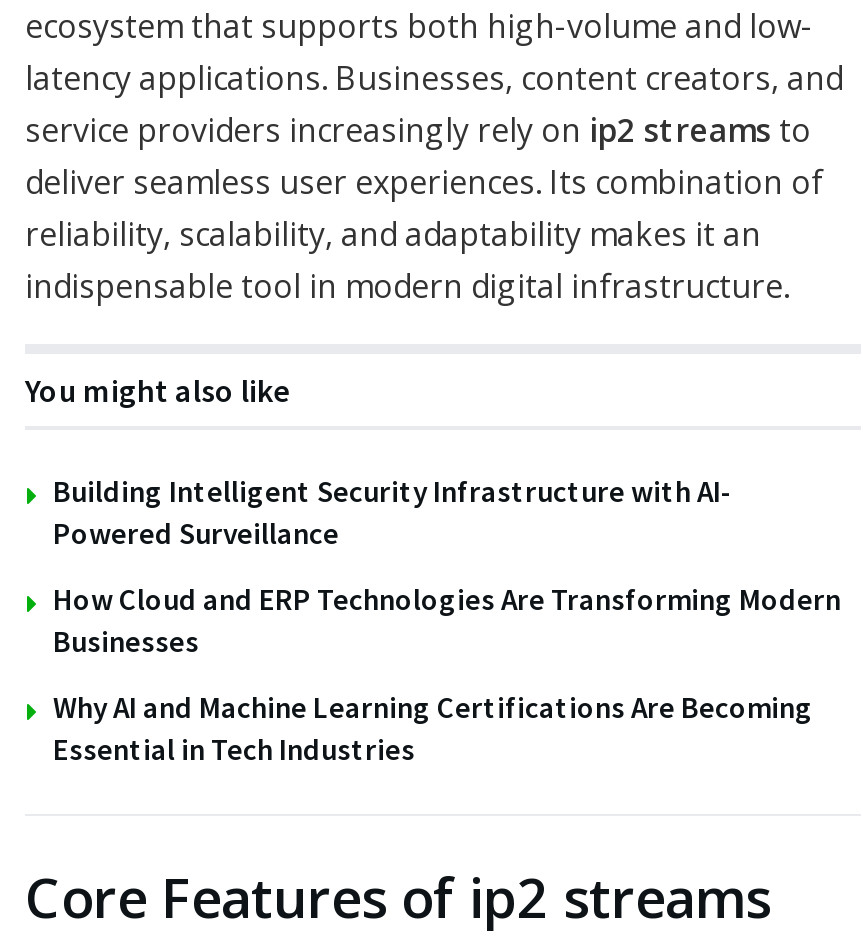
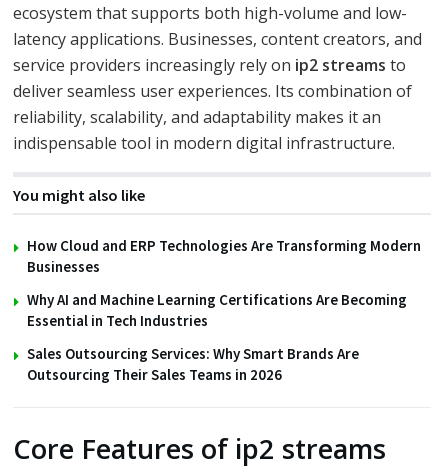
- Building Intelligent Security Infrastructure with AI-
- Powered Surveillance

moved up: How Cloud and ERP Technologies Are Transforming Modern | Businesses | Why AI and Machine Learning Certifications Are Becoming | Essential in Tech Industries

+ Sales Outsourcing Services: Why Smart Brands Are
+ Outsourcing Their Sales Teams in 2026
